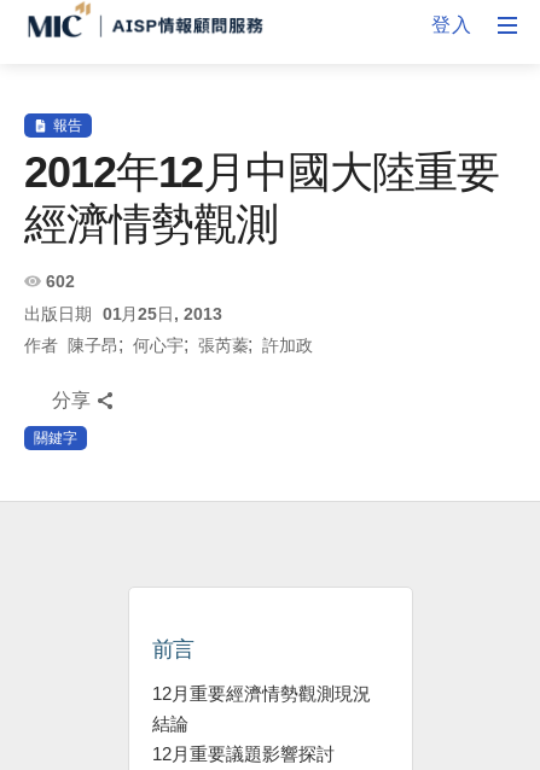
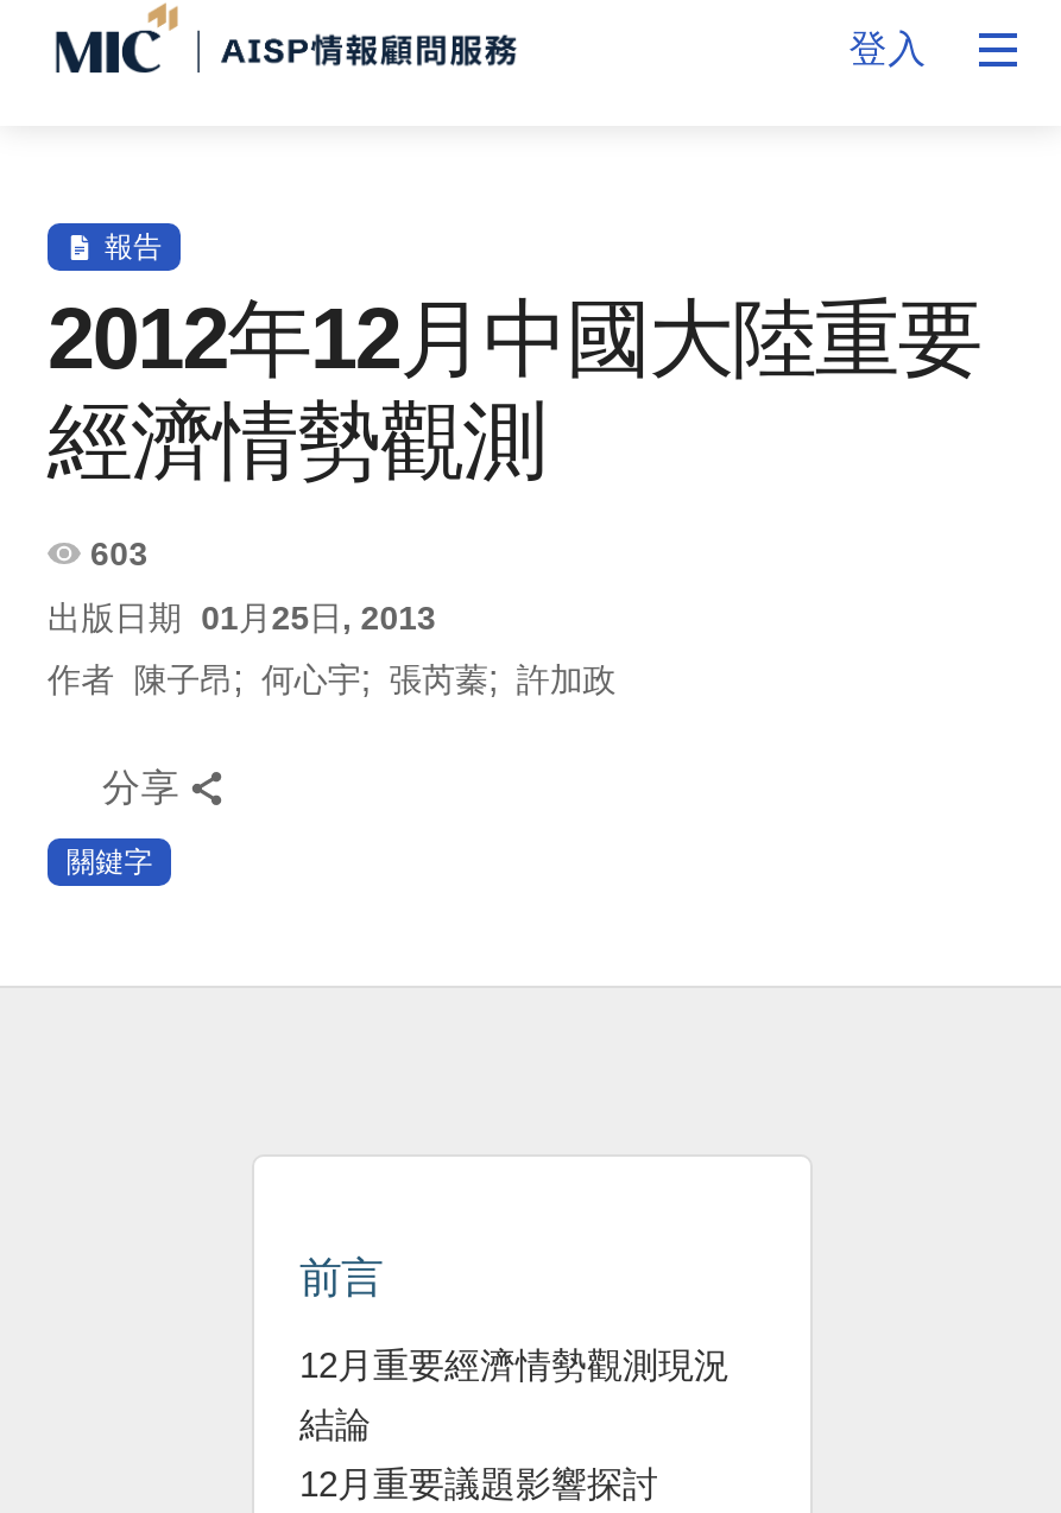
- 602
+ 603
